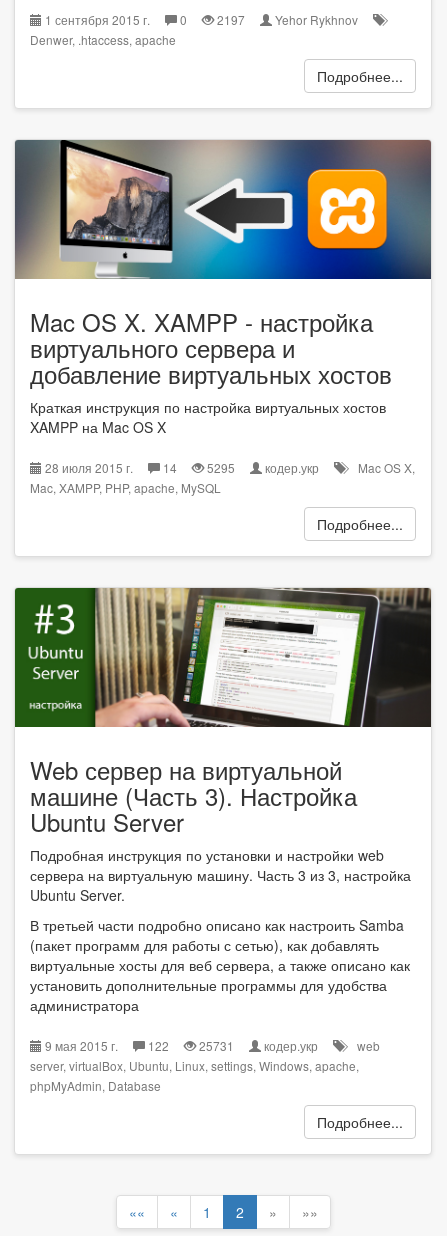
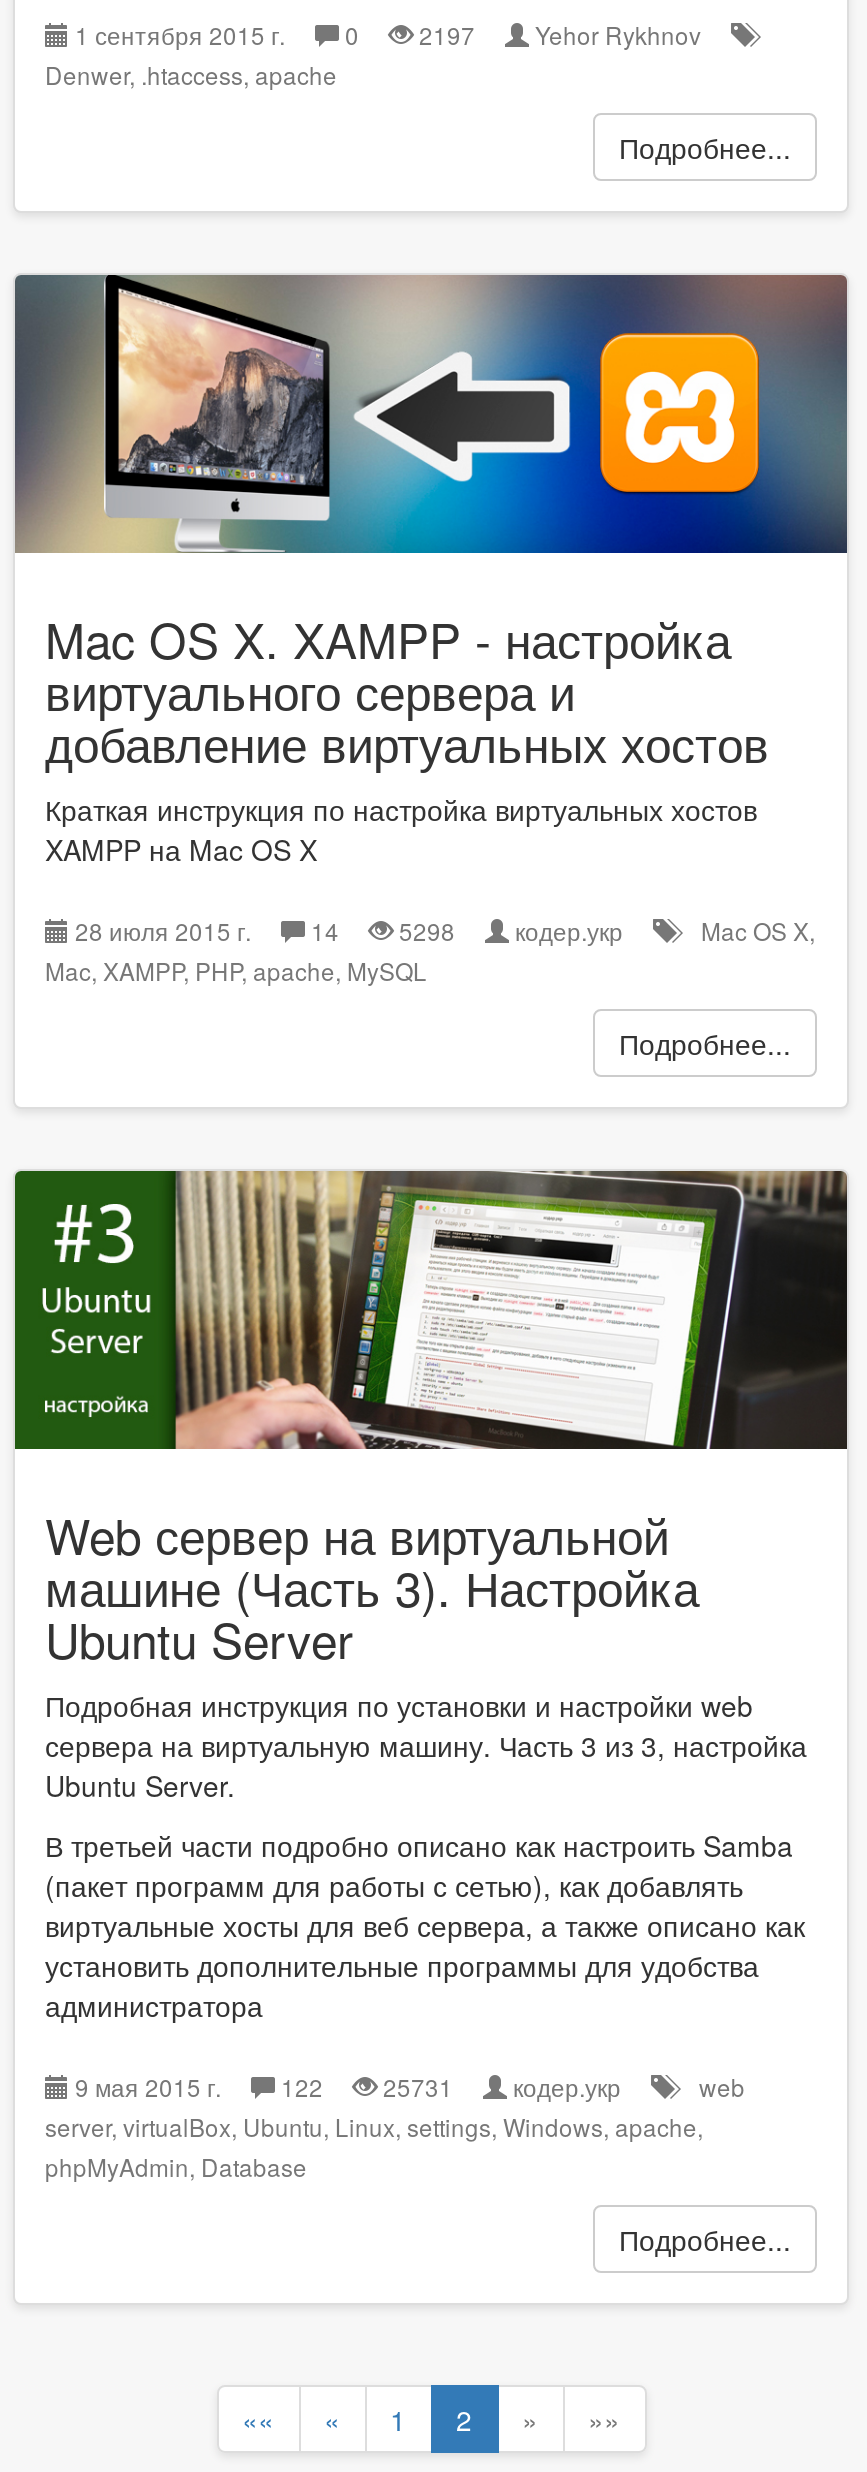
- 5295
+ 5298
